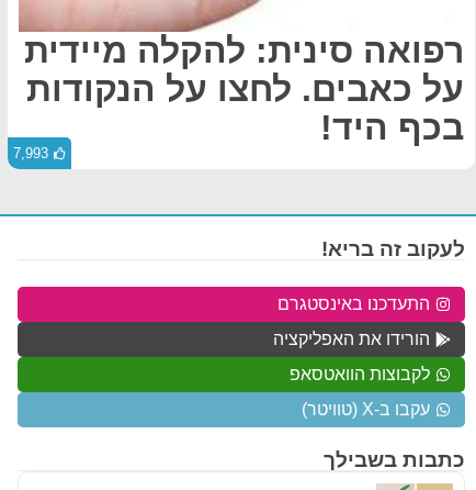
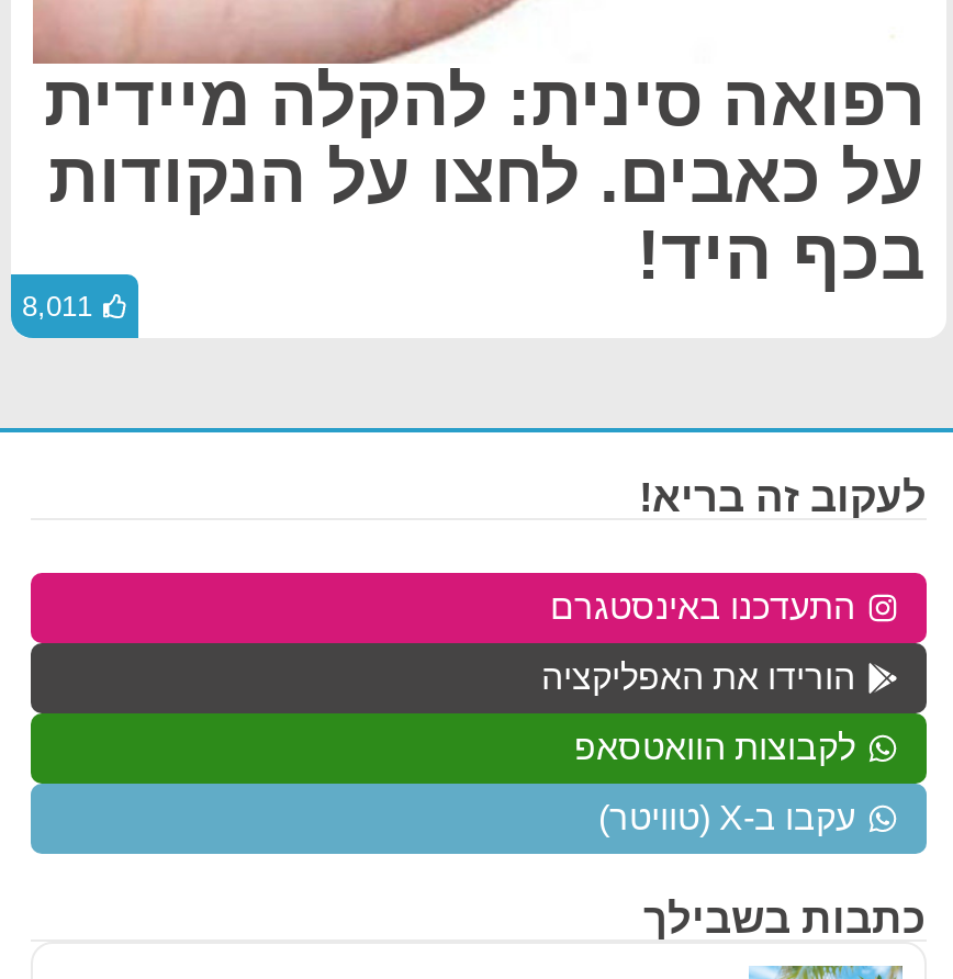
- 7,993
+ 8,011
